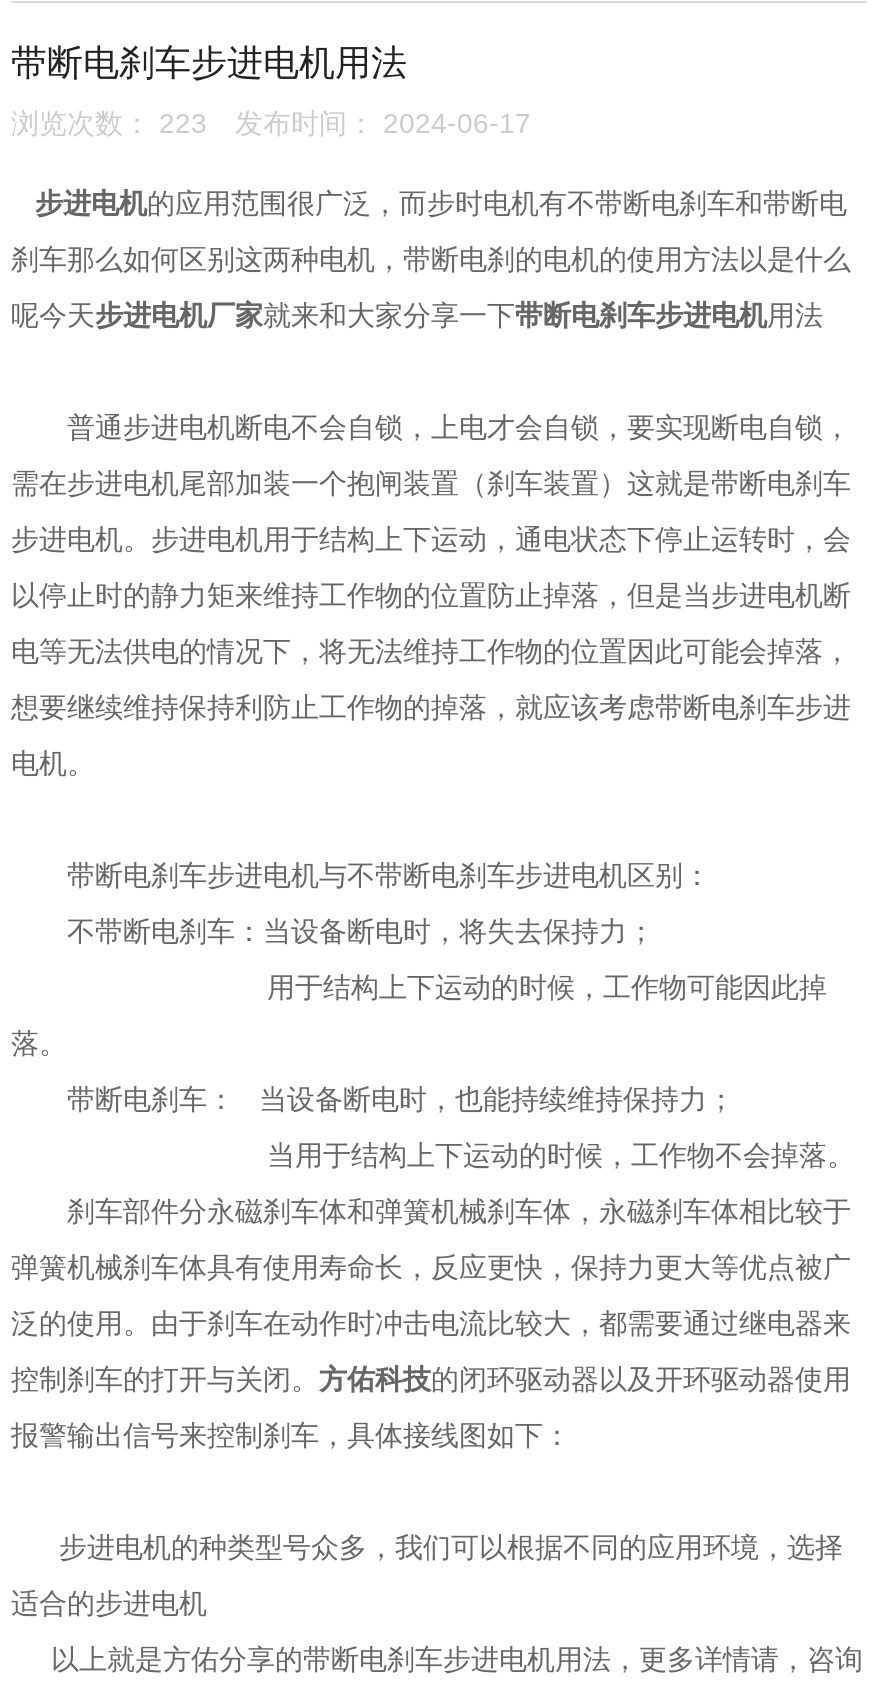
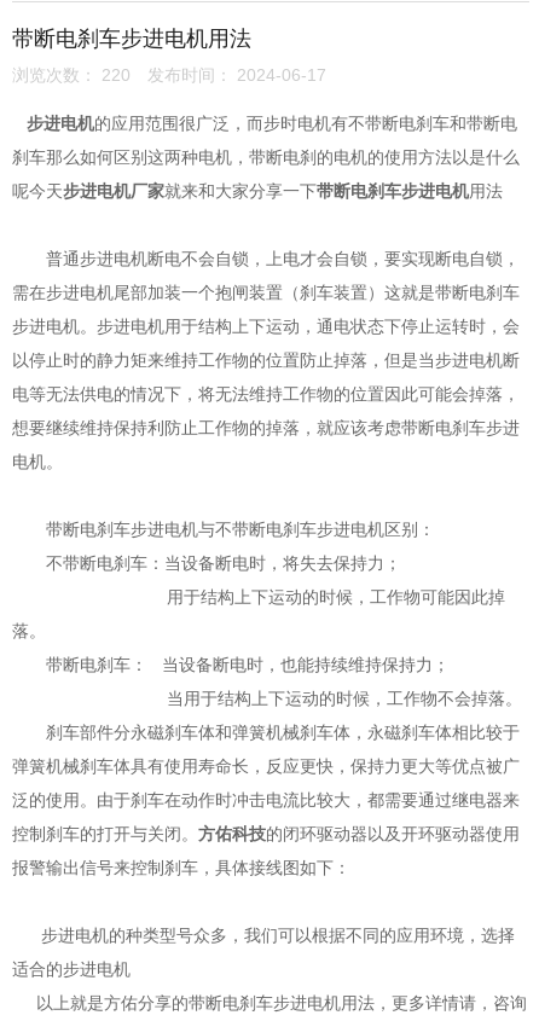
- 浏览次数：223 发布时间： 2024-06-17
+ 浏览次数：220 发布时间： 2024-06-17
